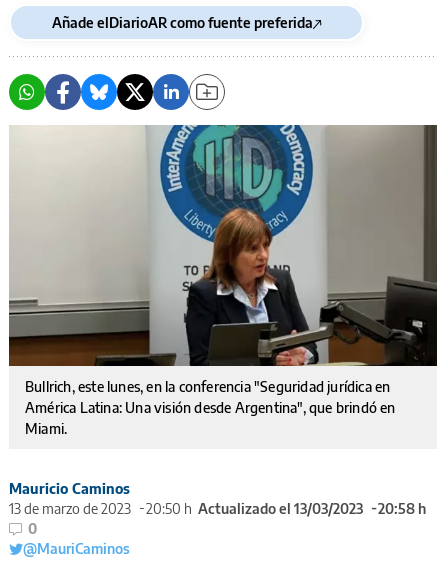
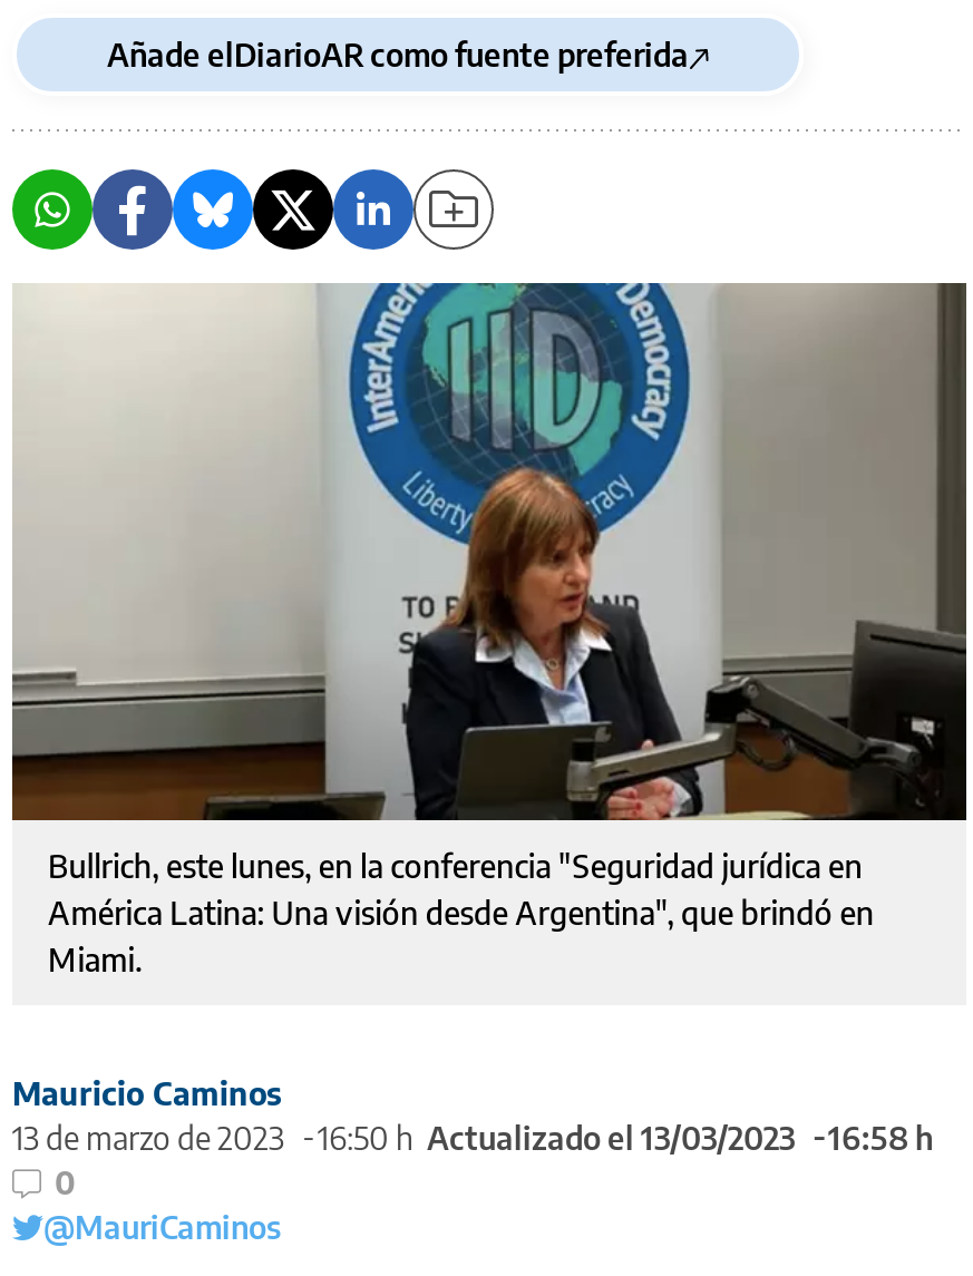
- 20:50 h Actualizado el 13/03/2023
+ 16:50 h Actualizado el 13/03/2023

- 20:58 h
+ 16:58 h
